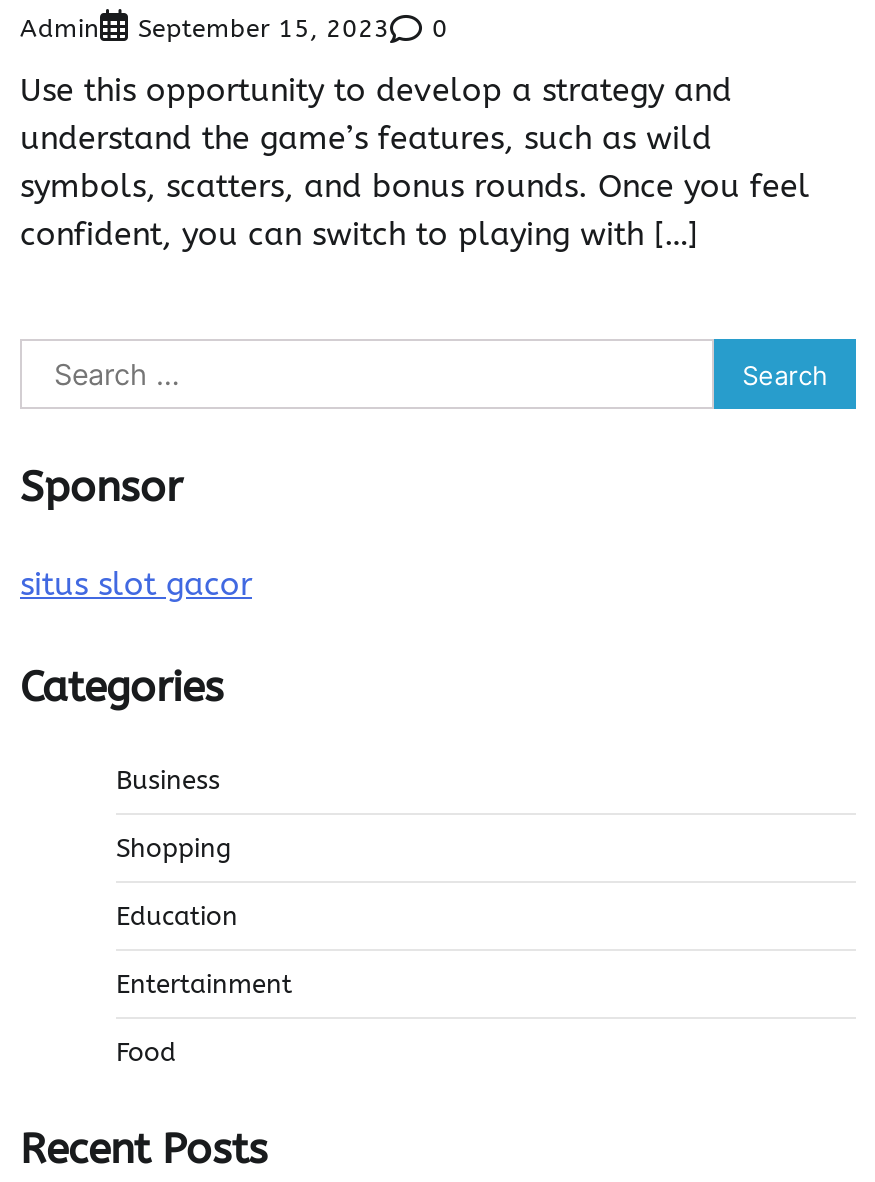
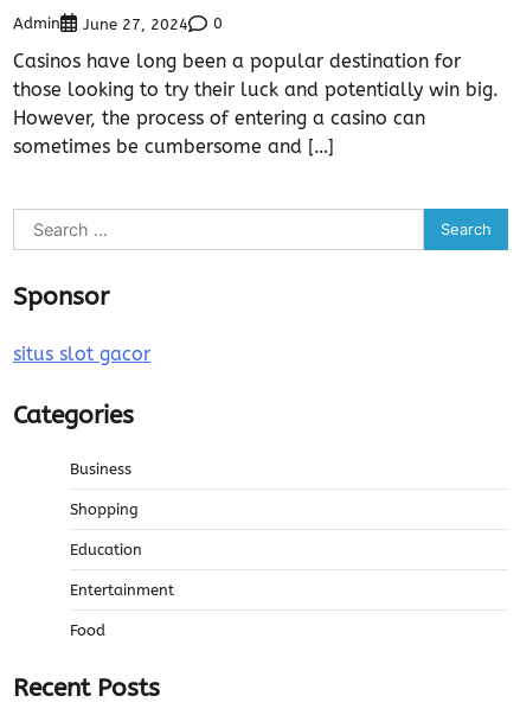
- Admin September 15, 2023 0
+ Admin June 27, 2024 0

- Use this opportunity to develop a strategy and
- understand the game’s features, such as wild
- symbols, scatters, and bonus rounds. Once you feel
- confident, you can switch to playing with […]
+ Casinos have long been a popular destination for
+ those looking to try their luck and potentially win big.
+ However, the process of entering a casino can
+ sometimes be cumbersome and […]
